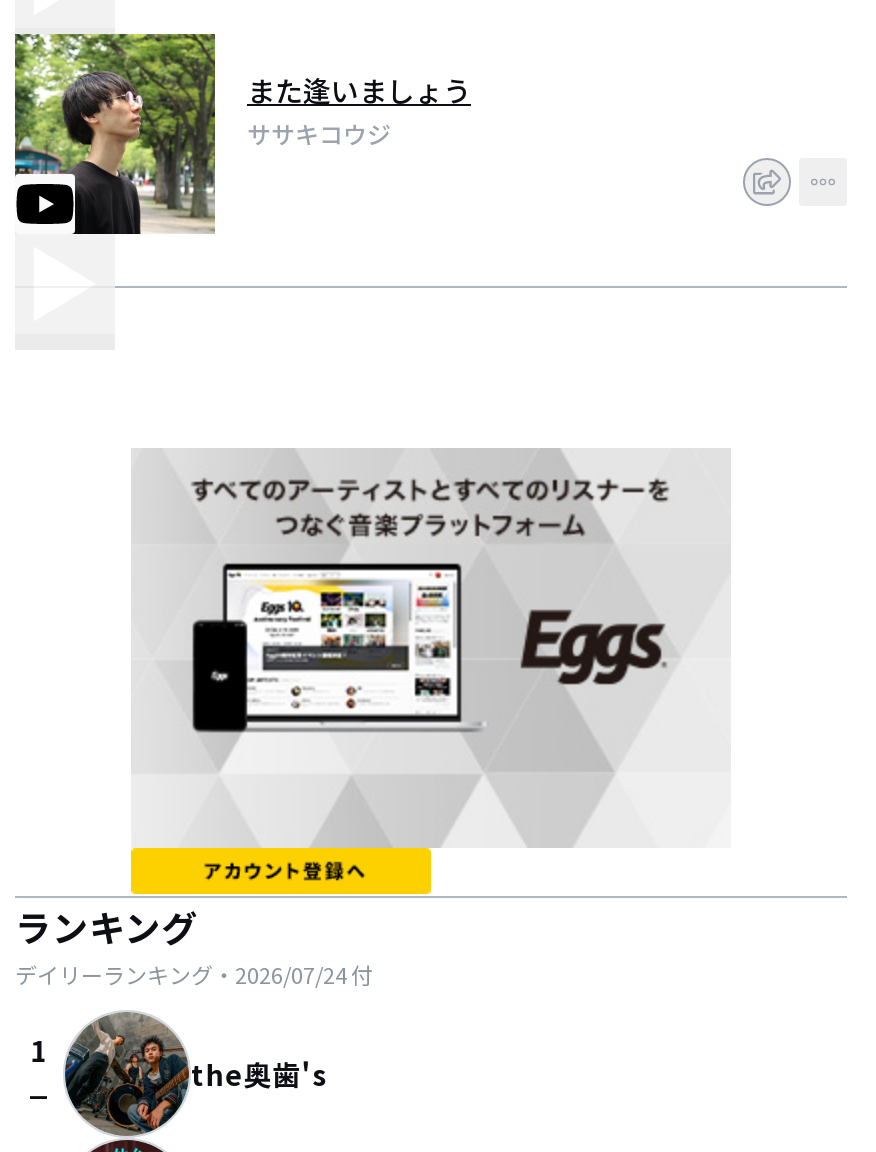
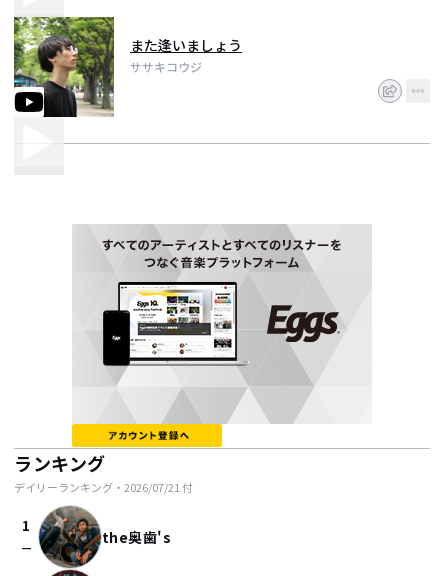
- デイリーランキング・2026/07/24付
+ デイリーランキング・2026/07/21付
